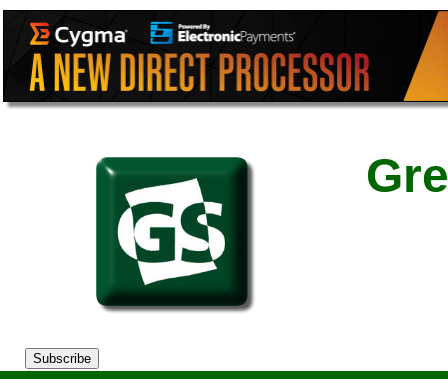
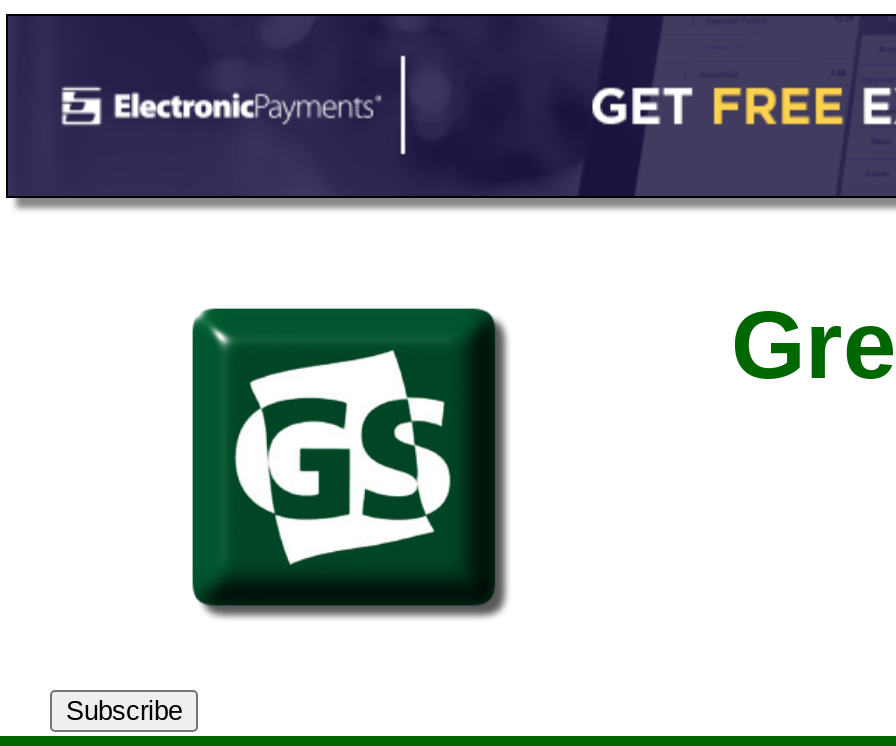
- [image]
+ [image]
